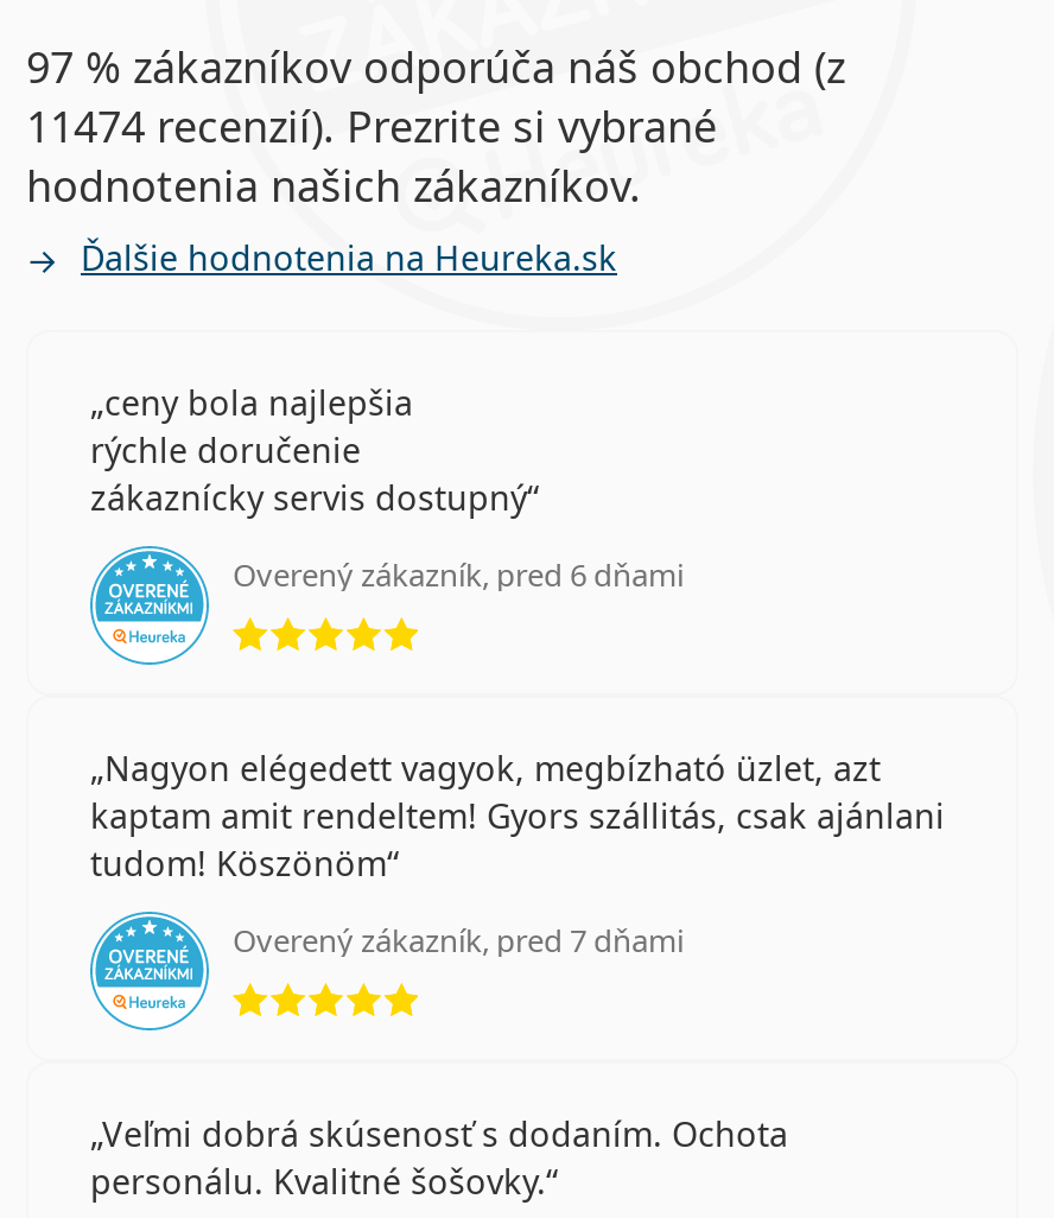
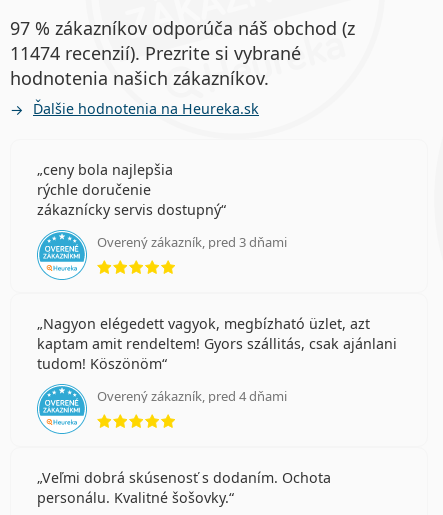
- Overený zákazník, pred 6 dňami
+ Overený zákazník, pred 3 dňami

- Overený zákazník, pred 7 dňami
+ Overený zákazník, pred 4 dňami
